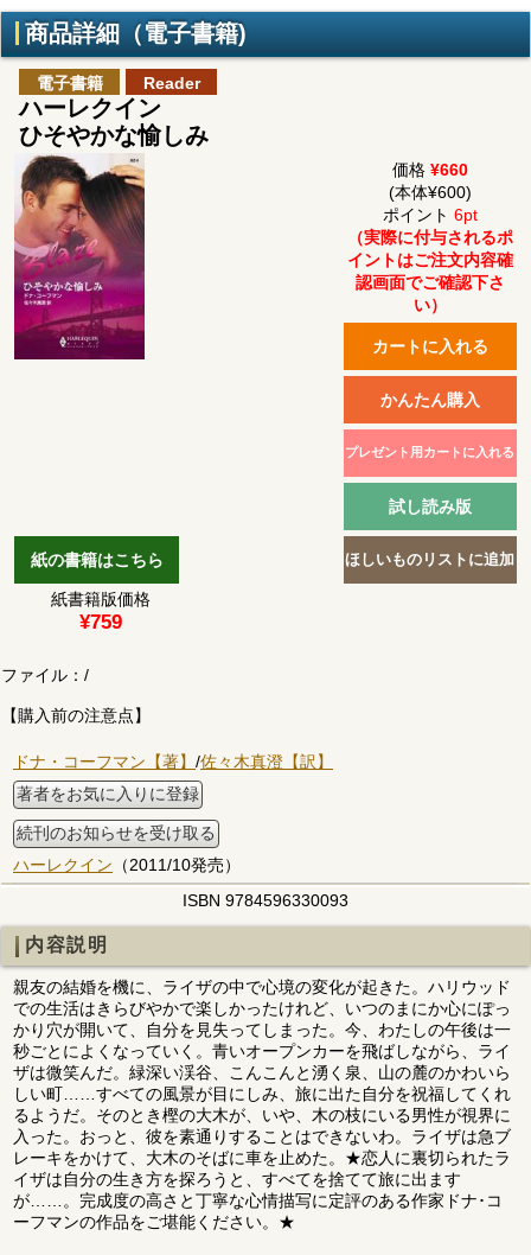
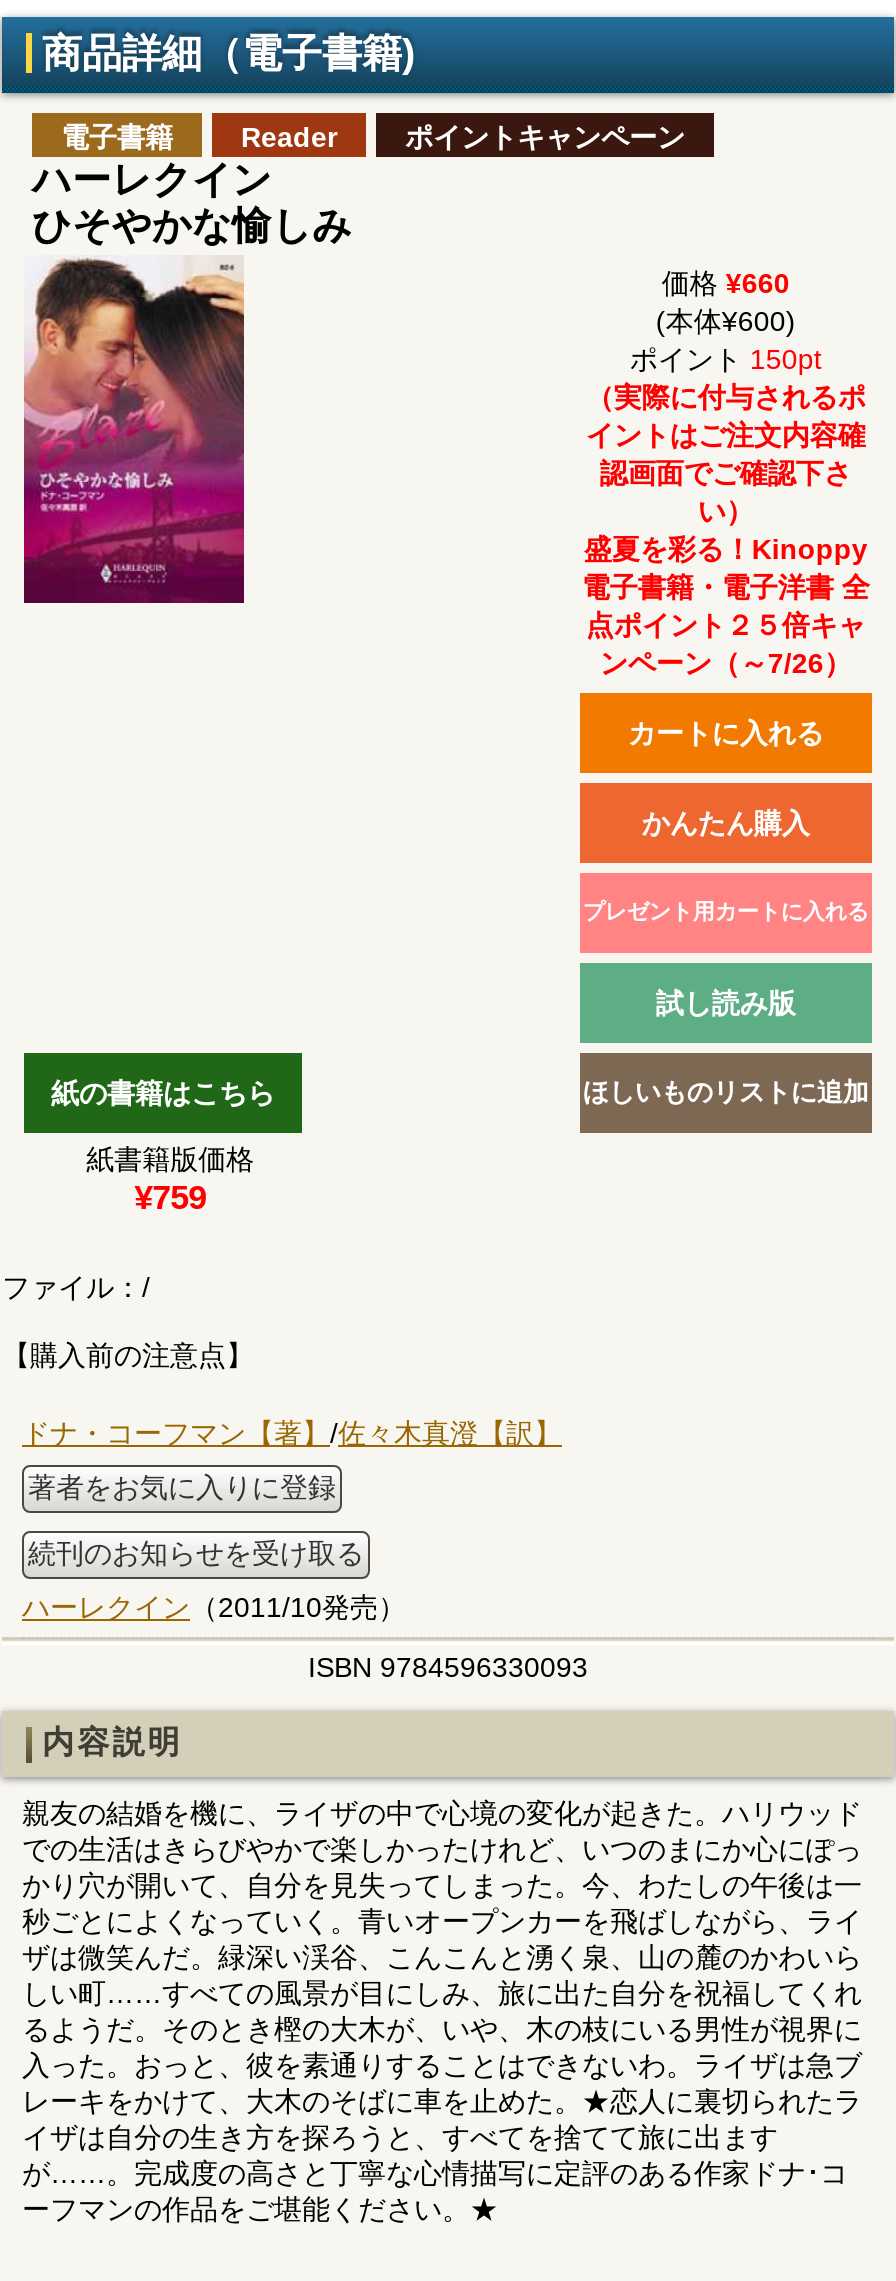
+ ポイントキャンペーン

- ポイント6pt
+ ポイント150pt

+ 盛夏を彩る！Kinoppy
+ 電子書籍・電子洋書 全
+ 点ポイント２５倍キャ
+ ンペーン（～7/26）
